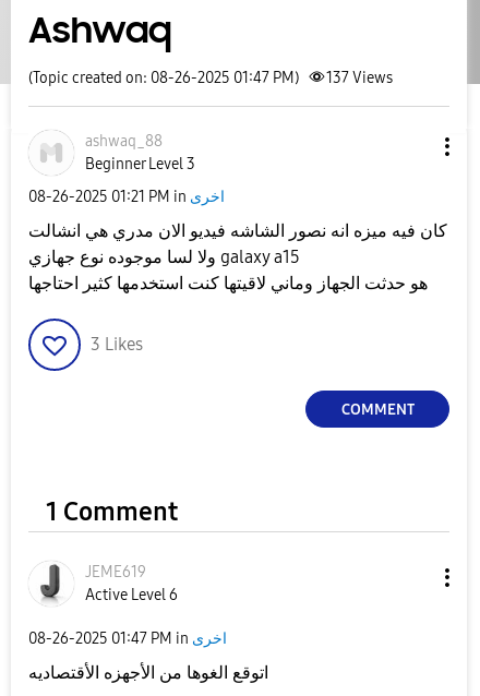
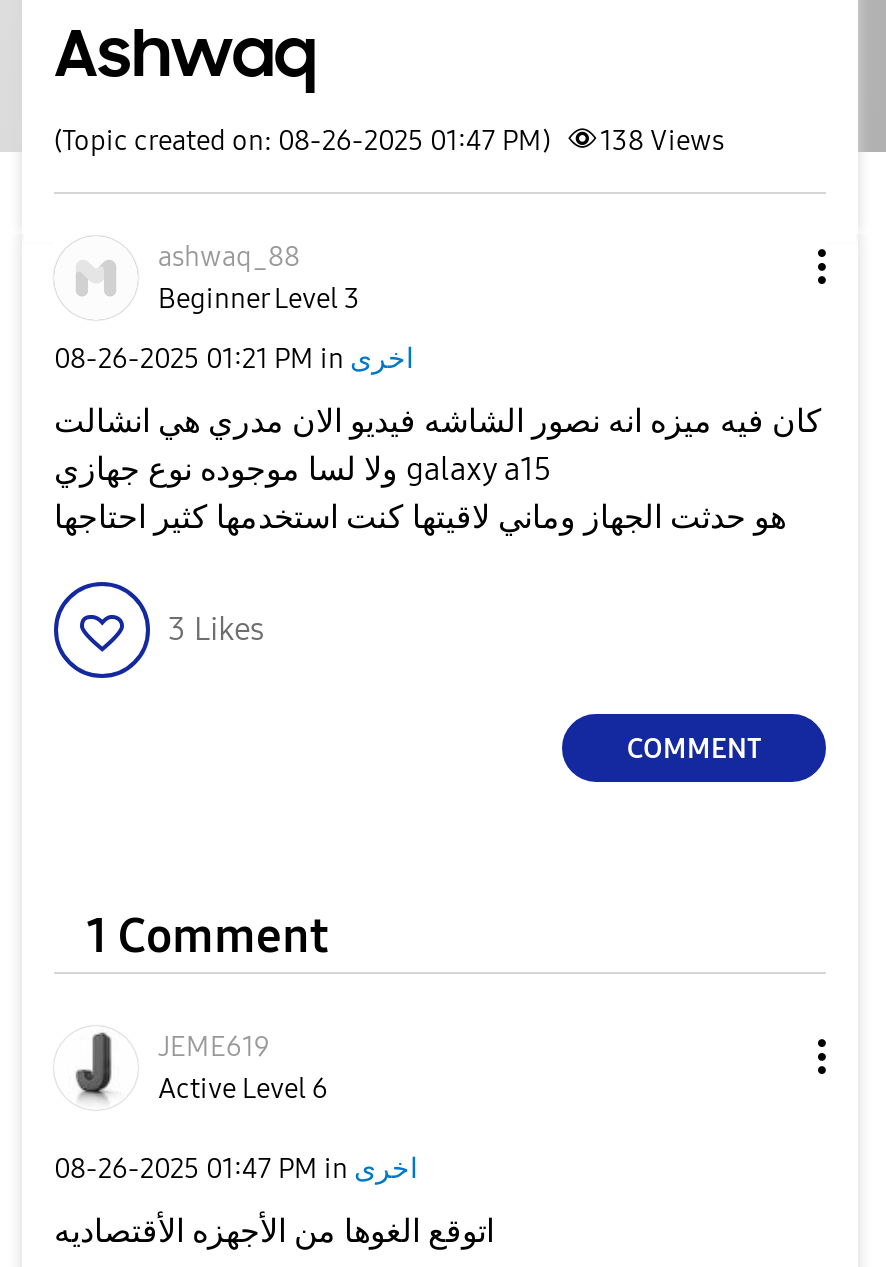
- (Topic created on: 08-26-2025 01:47 PM) 137 Views
+ (Topic created on: 08-26-2025 01:47 PM) 138 Views
